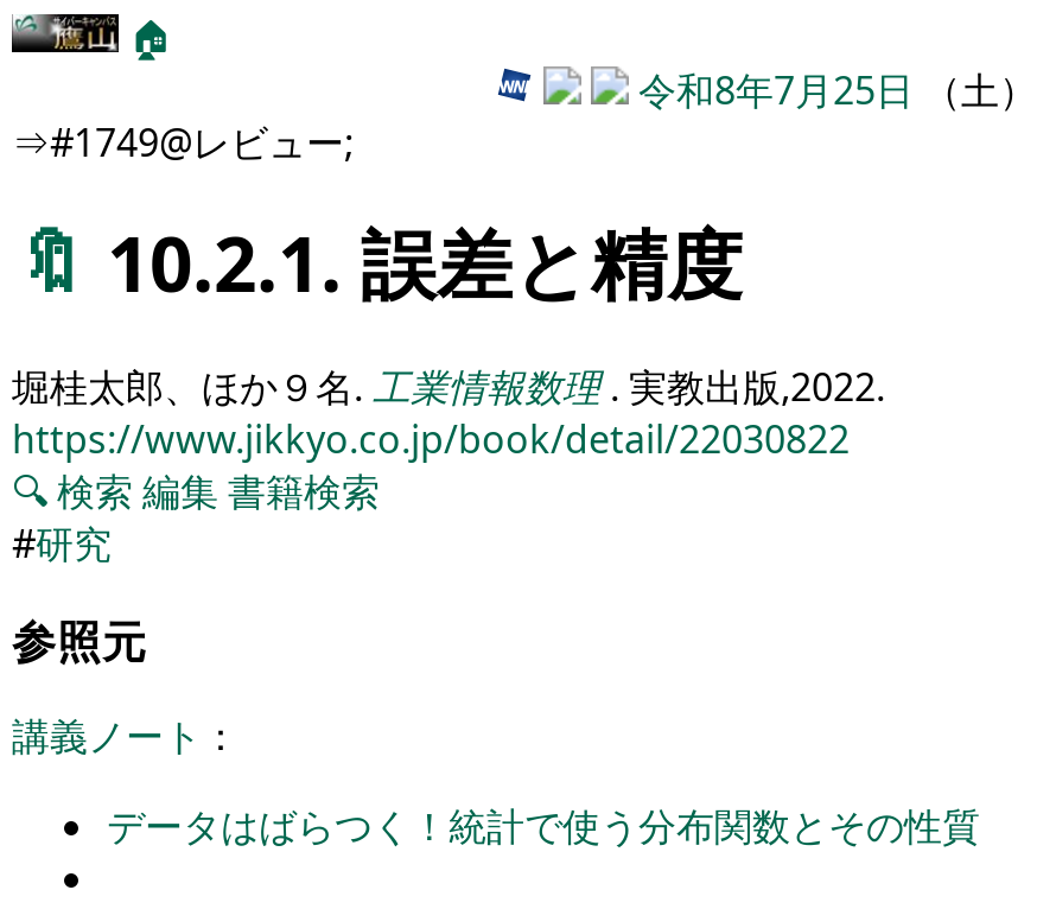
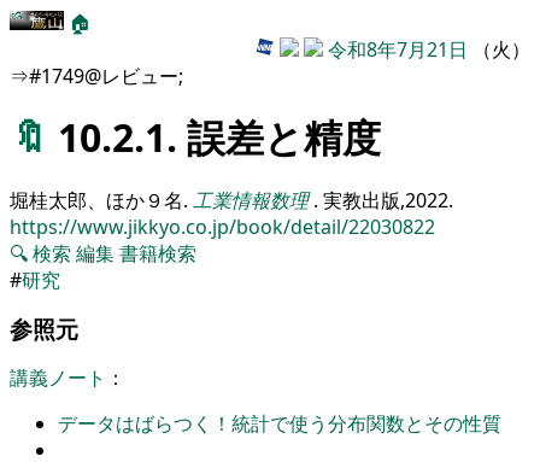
- 令和8年7月25日（土）
+ 令和8年7月21日（火）
